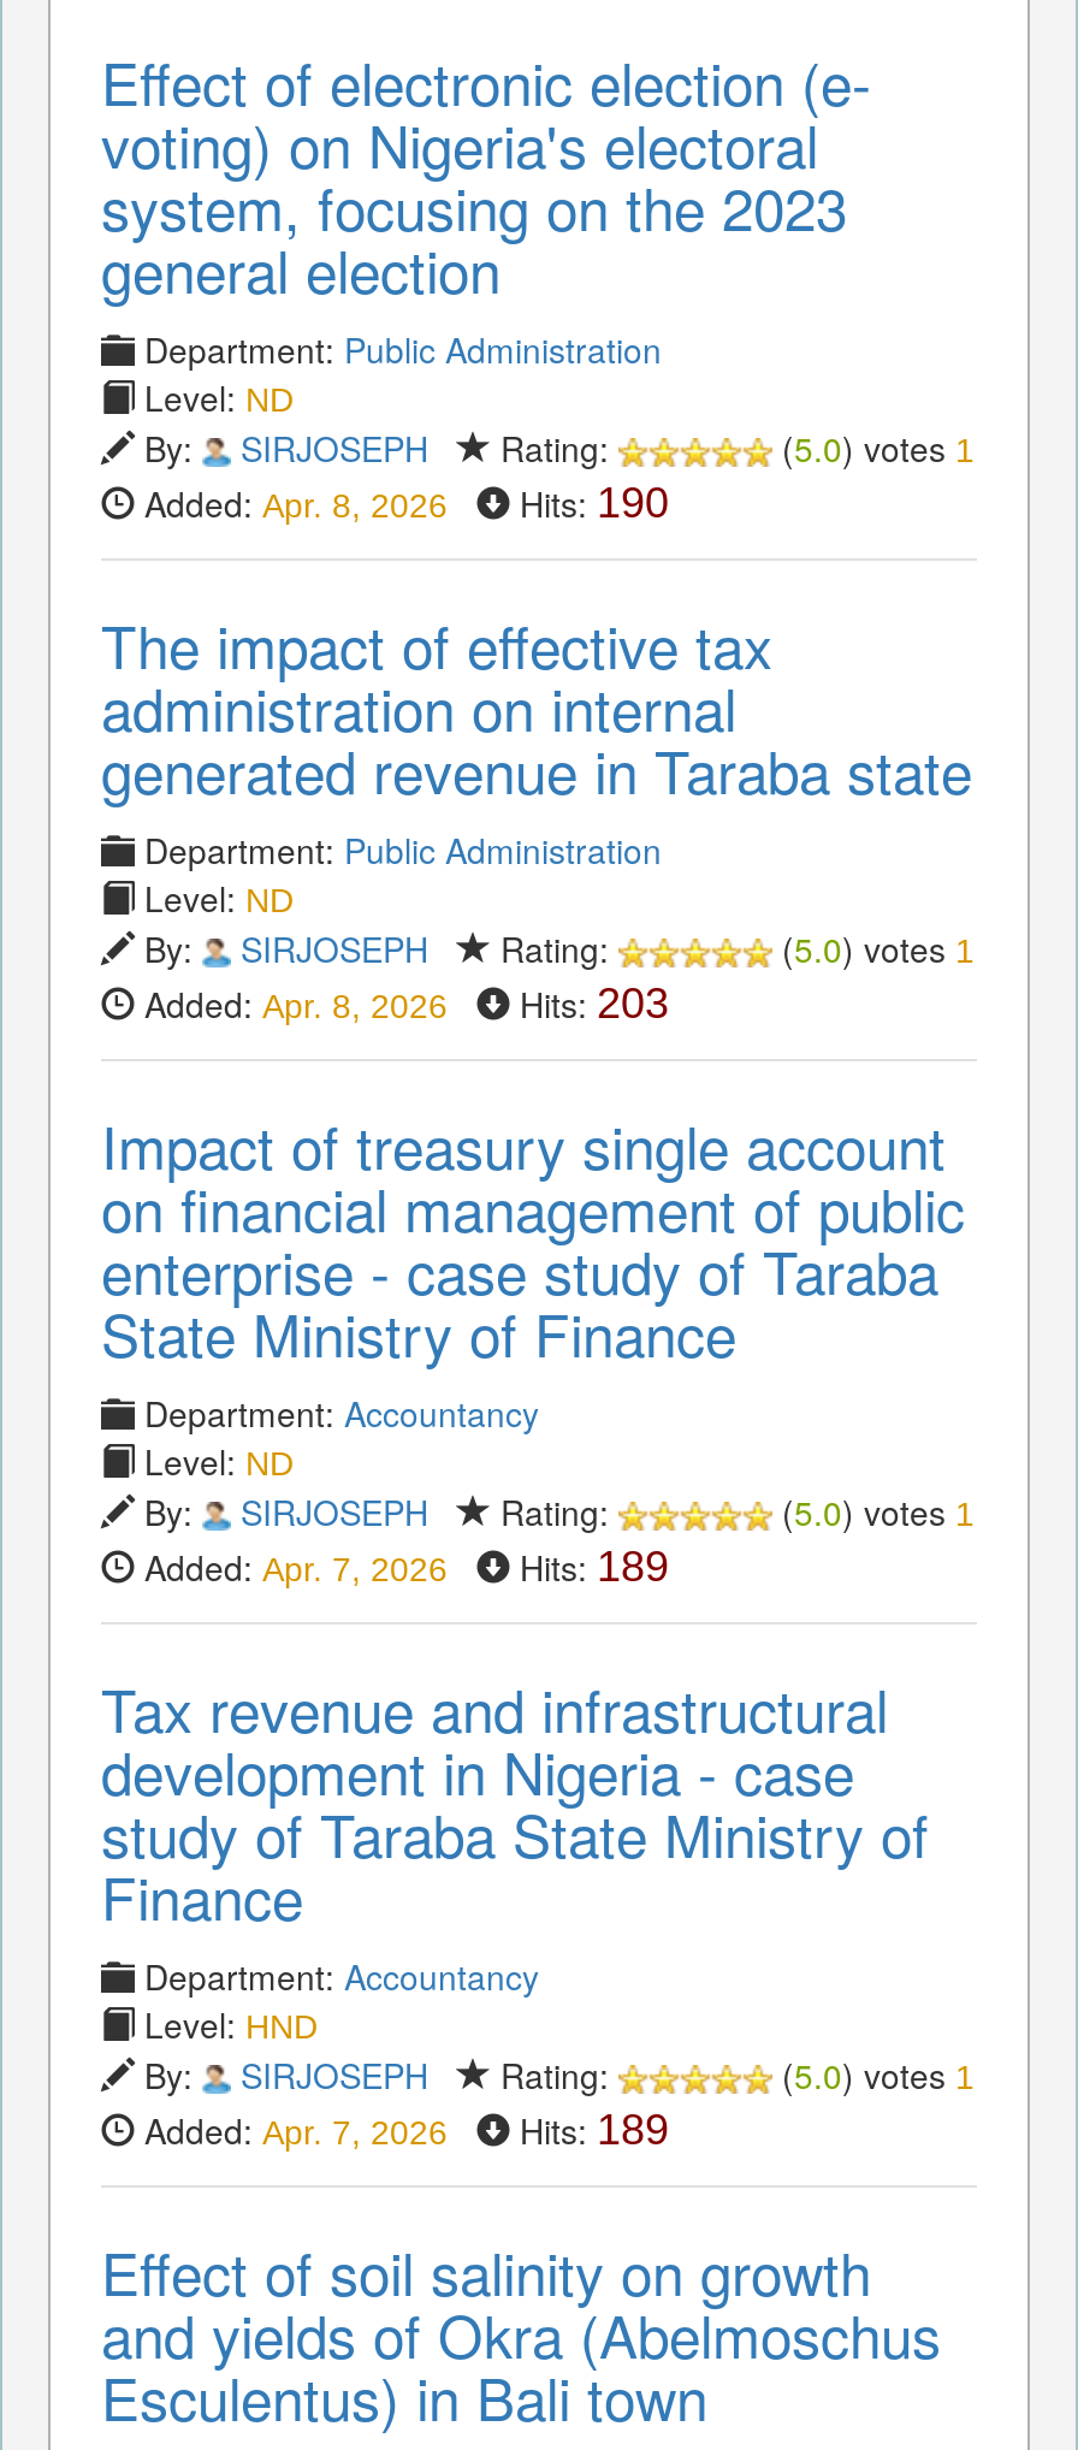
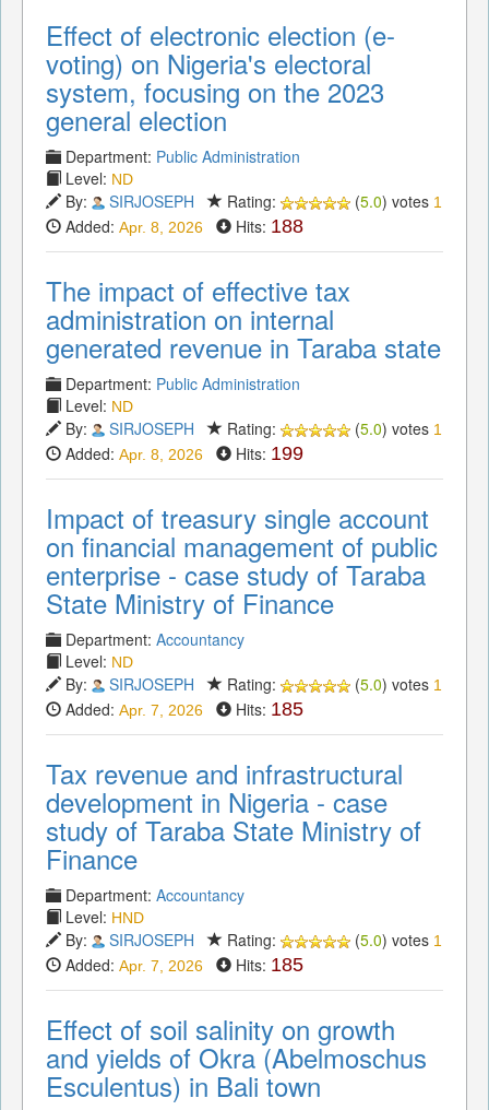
- Added: Apr. 8, 2026 Hits: 190
+ Added: Apr. 8, 2026 Hits: 188

- Added: Apr. 8, 2026 Hits: 203
+ Added: Apr. 8, 2026 Hits: 199

- Added: Apr. 7, 2026 Hits: 189
+ Added: Apr. 7, 2026 Hits: 185

- Added: Apr. 7, 2026 Hits: 189
+ Added: Apr. 7, 2026 Hits: 185
